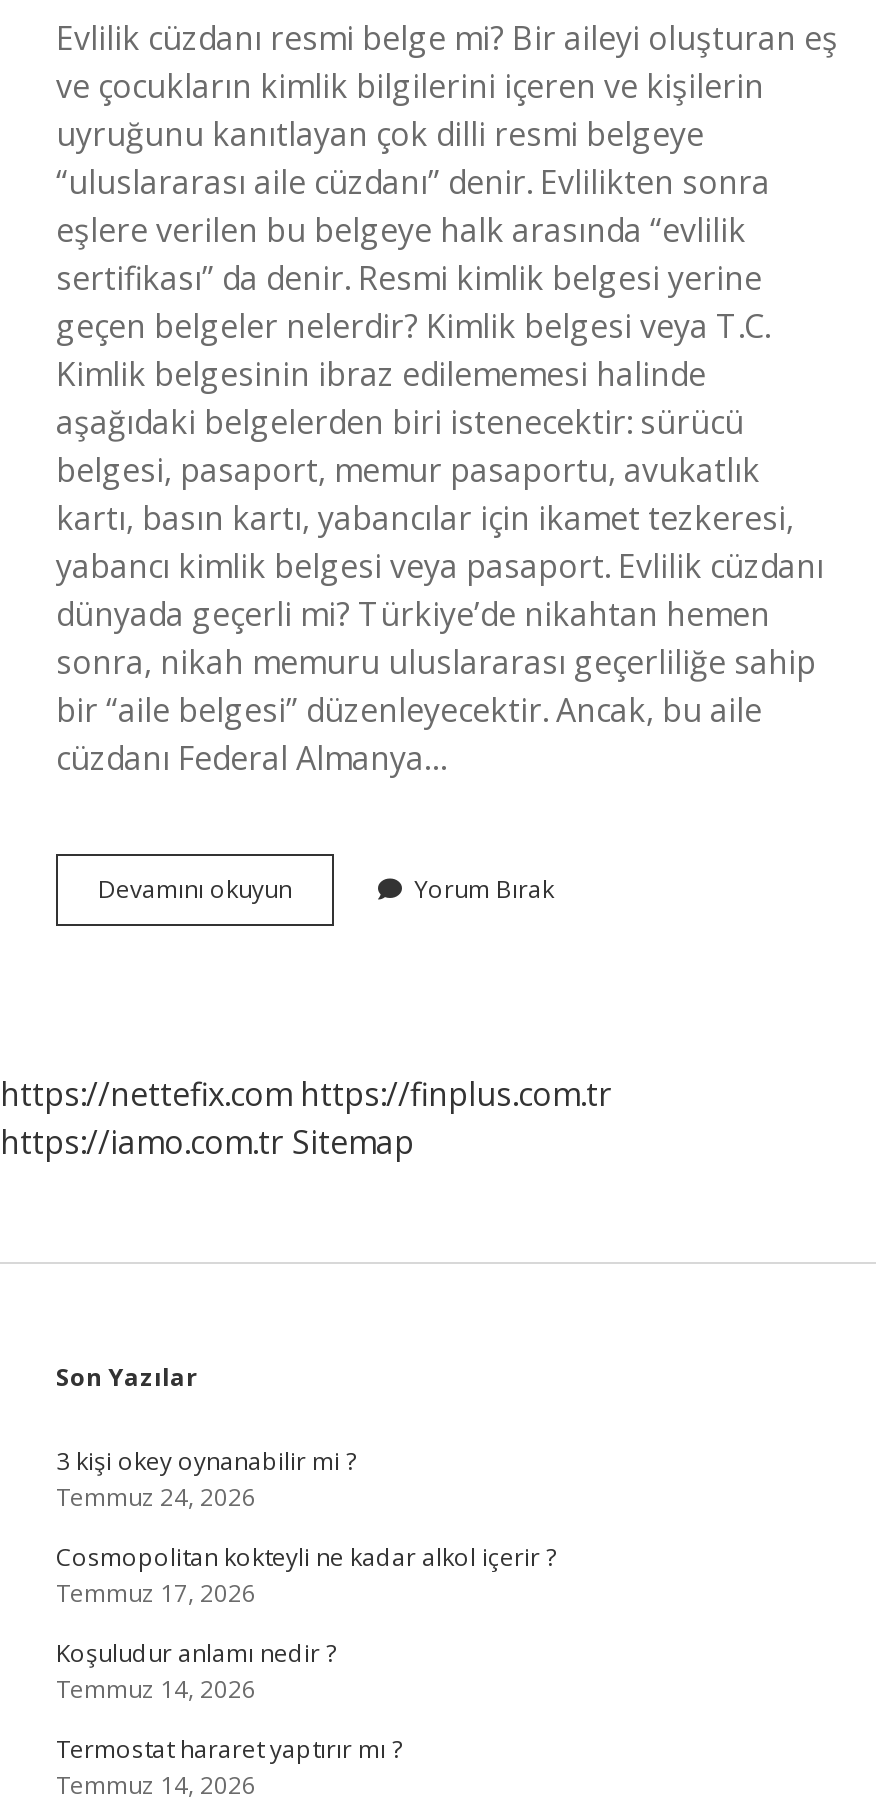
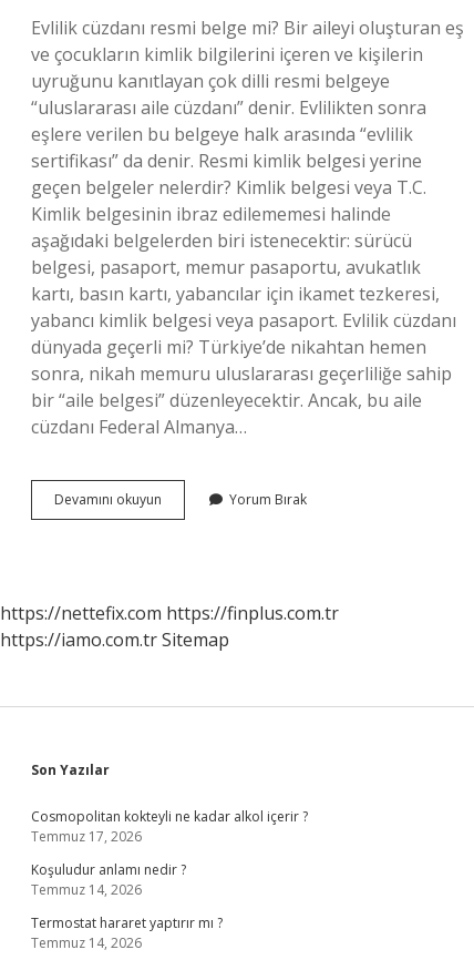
- 3 kişi okey oynanabilir mi ?
- Temmuz 24, 2026
